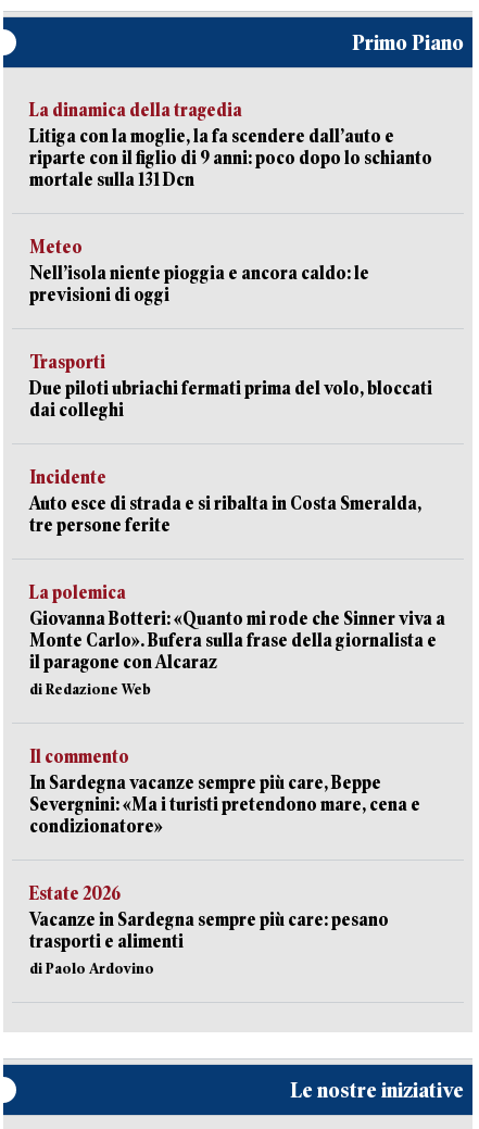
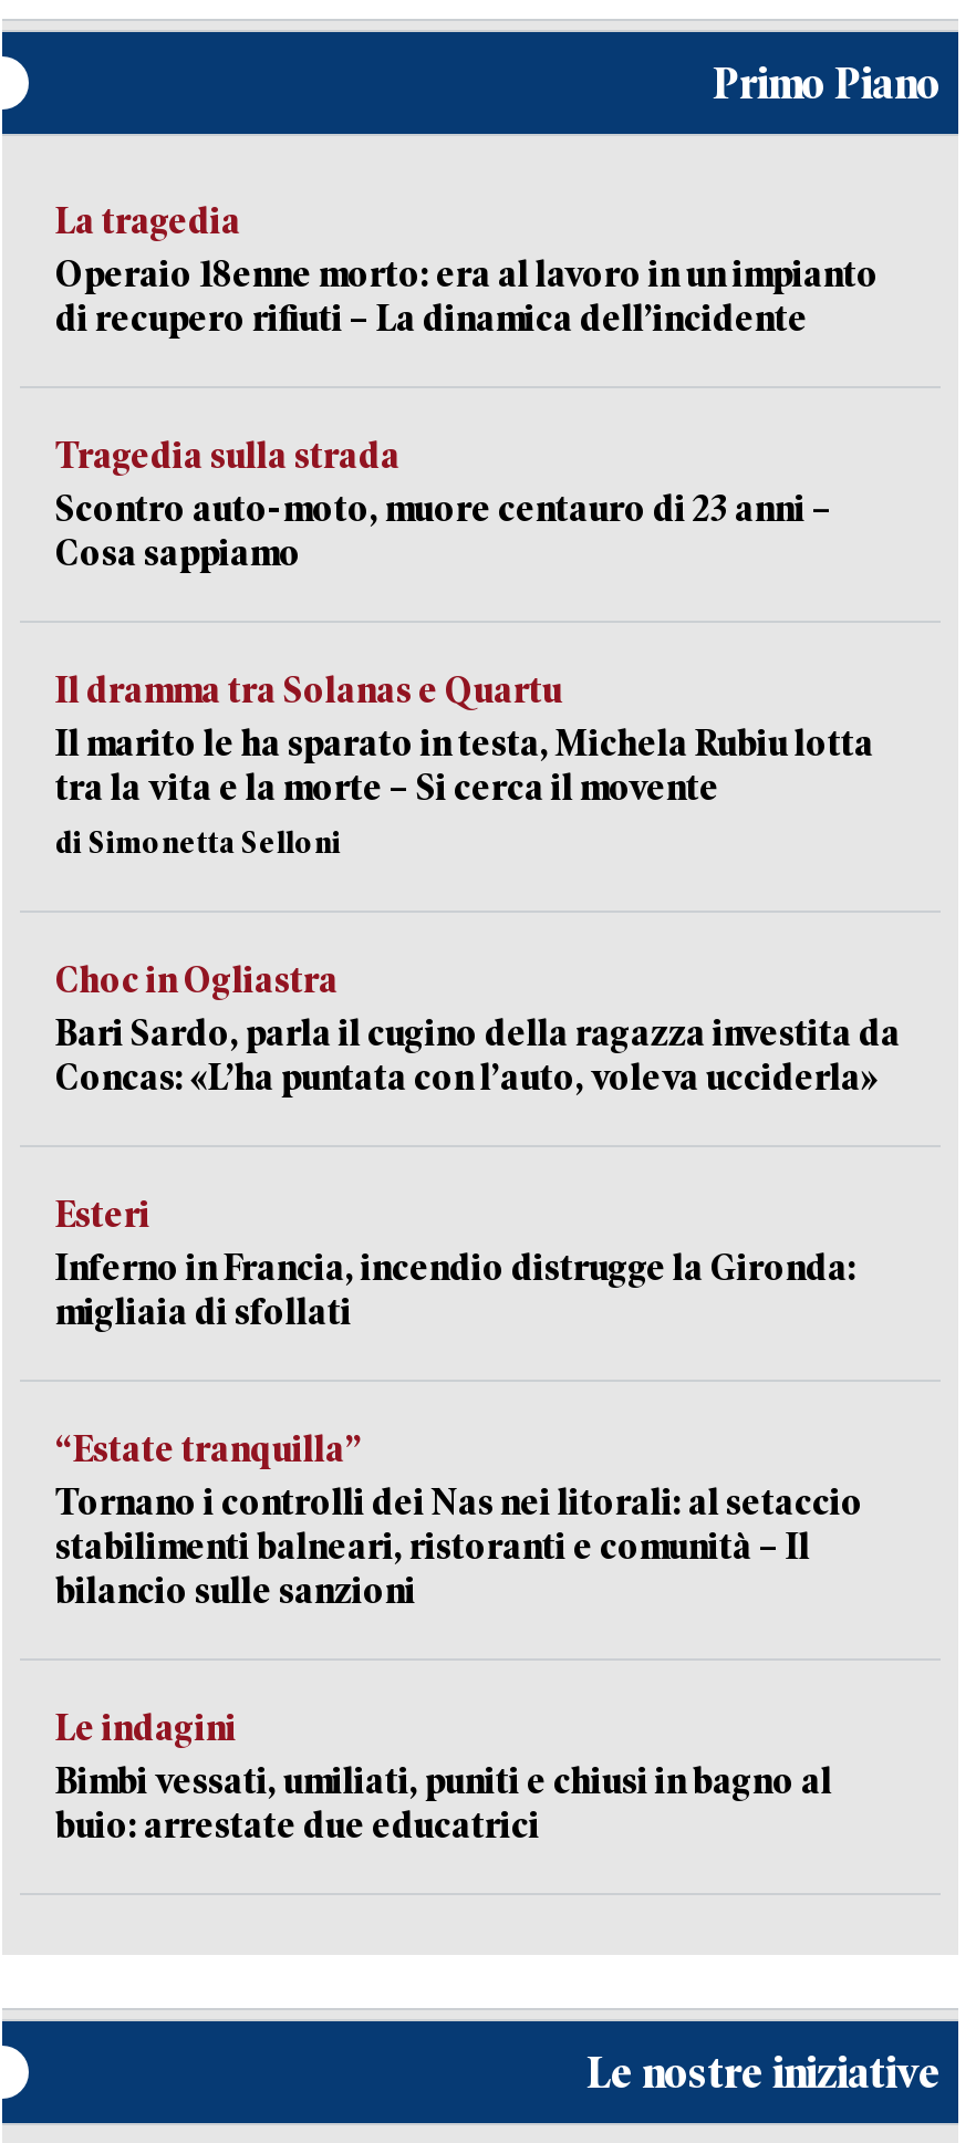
- La dinamica della tragedia
- Litiga con la moglie, la fa scendere dall’auto e
- riparte con il figlio di 9 anni: poco dopo lo schianto
- mortale sulla 131 Dcn
+ La tragedia
+ Operaio 18enne morto: era al lavoro in un impianto
+ di recupero rifiuti – La dinamica dell’incidente

- Meteo
- Nell’isola niente pioggia e ancora caldo: le
- previsioni di oggi
+ Tragedia sulla strada
+ Scontro auto-moto, muore centauro di 23 anni –
+ Cosa sappiamo

- Trasporti
- Due piloti ubriachi fermati prima del volo, bloccati
- dai colleghi
+ Il dramma tra Solanas e Quartu
+ Il marito le ha sparato in testa, Michela Rubiu lotta
+ tra la vita e la morte – Si cerca il movente
+ di Simonetta Selloni

- Incidente
- Auto esce di strada e si ribalta in Costa Smeralda,
- tre persone ferite
+ Choc in Ogliastra
+ Bari Sardo, parla il cugino della ragazza investita da
+ Concas: «L’ha puntata con l’auto, voleva ucciderla»

- La polemica
- Giovanna Botteri: «Quanto mi rode che Sinner viva a
- Monte Carlo». Bufera sulla frase della giornalista e
- il paragone con Alcaraz
- di Redazione Web
+ Esteri
+ Inferno in Francia, incendio distrugge la Gironda:
+ migliaia di sfollati

- Il commento
- In Sardegna vacanze sempre più care, Beppe
- Severgnini: «Ma i turisti pretendono mare, cena e
- condizionatore»
+ “Estate tranquilla”
+ Tornano i controlli dei Nas nei litorali: al setaccio
+ stabilimenti balneari, ristoranti e comunità – Il
+ bilancio sulle sanzioni

- Estate 2026
- Vacanze in Sardegna sempre più care: pesano
- trasporti e alimenti
- di Paolo Ardovino
+ Le indagini
+ Bimbi vessati, umiliati, puniti e chiusi in bagno al
+ buio: arrestate due educatrici
